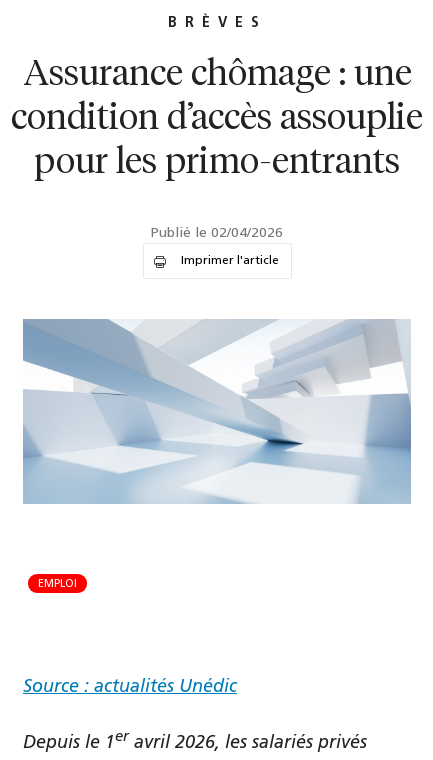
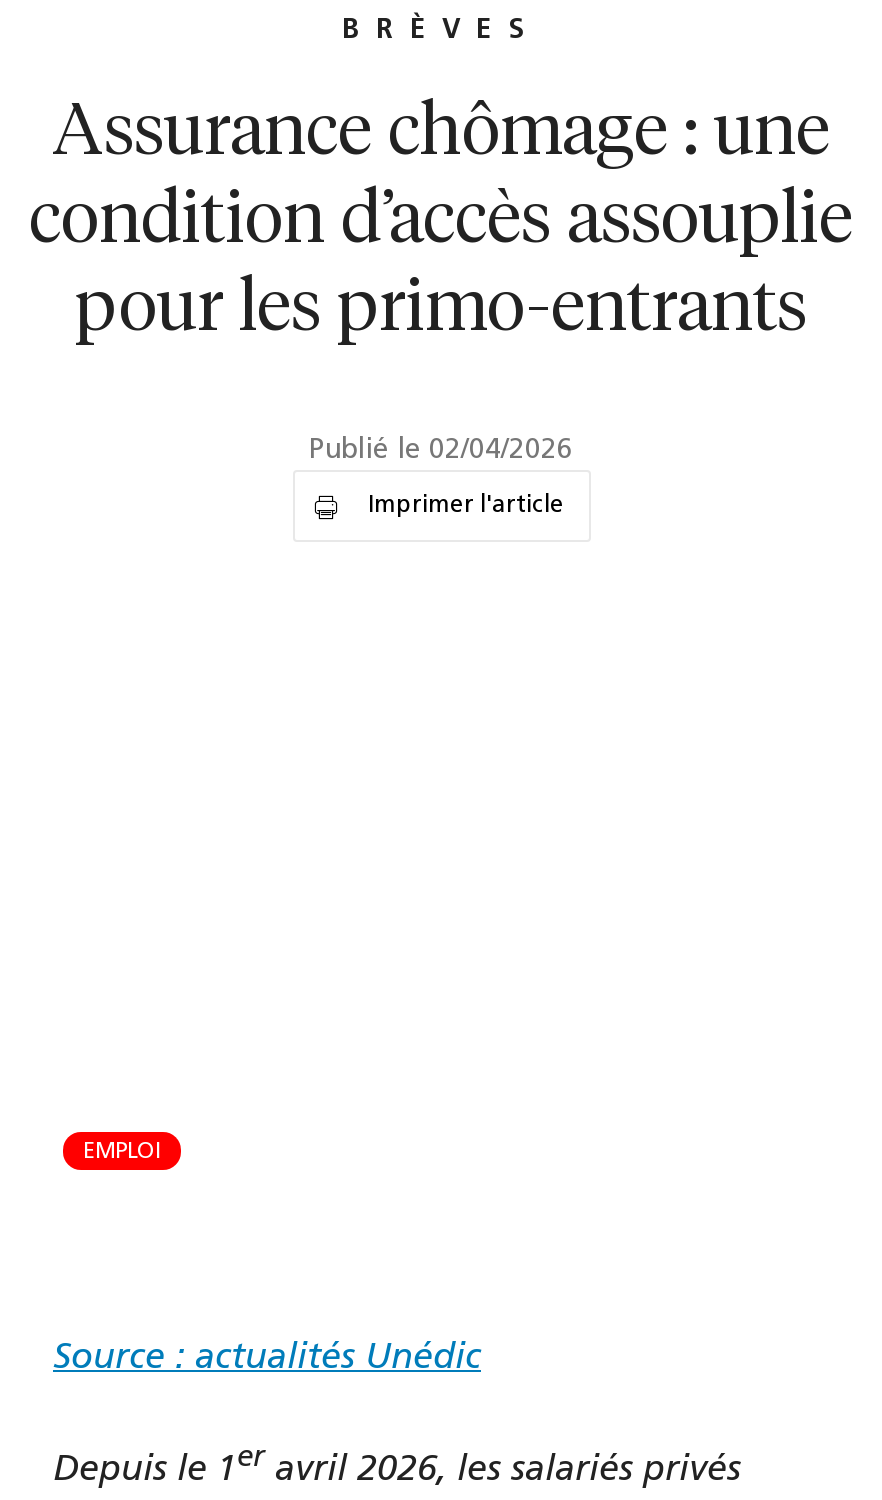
- [image]
